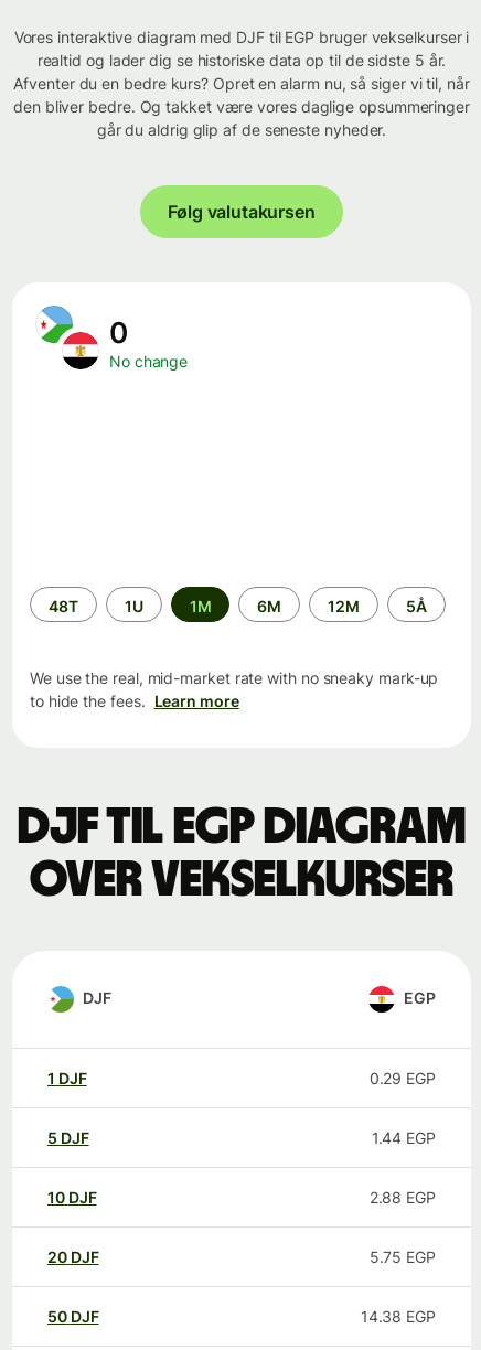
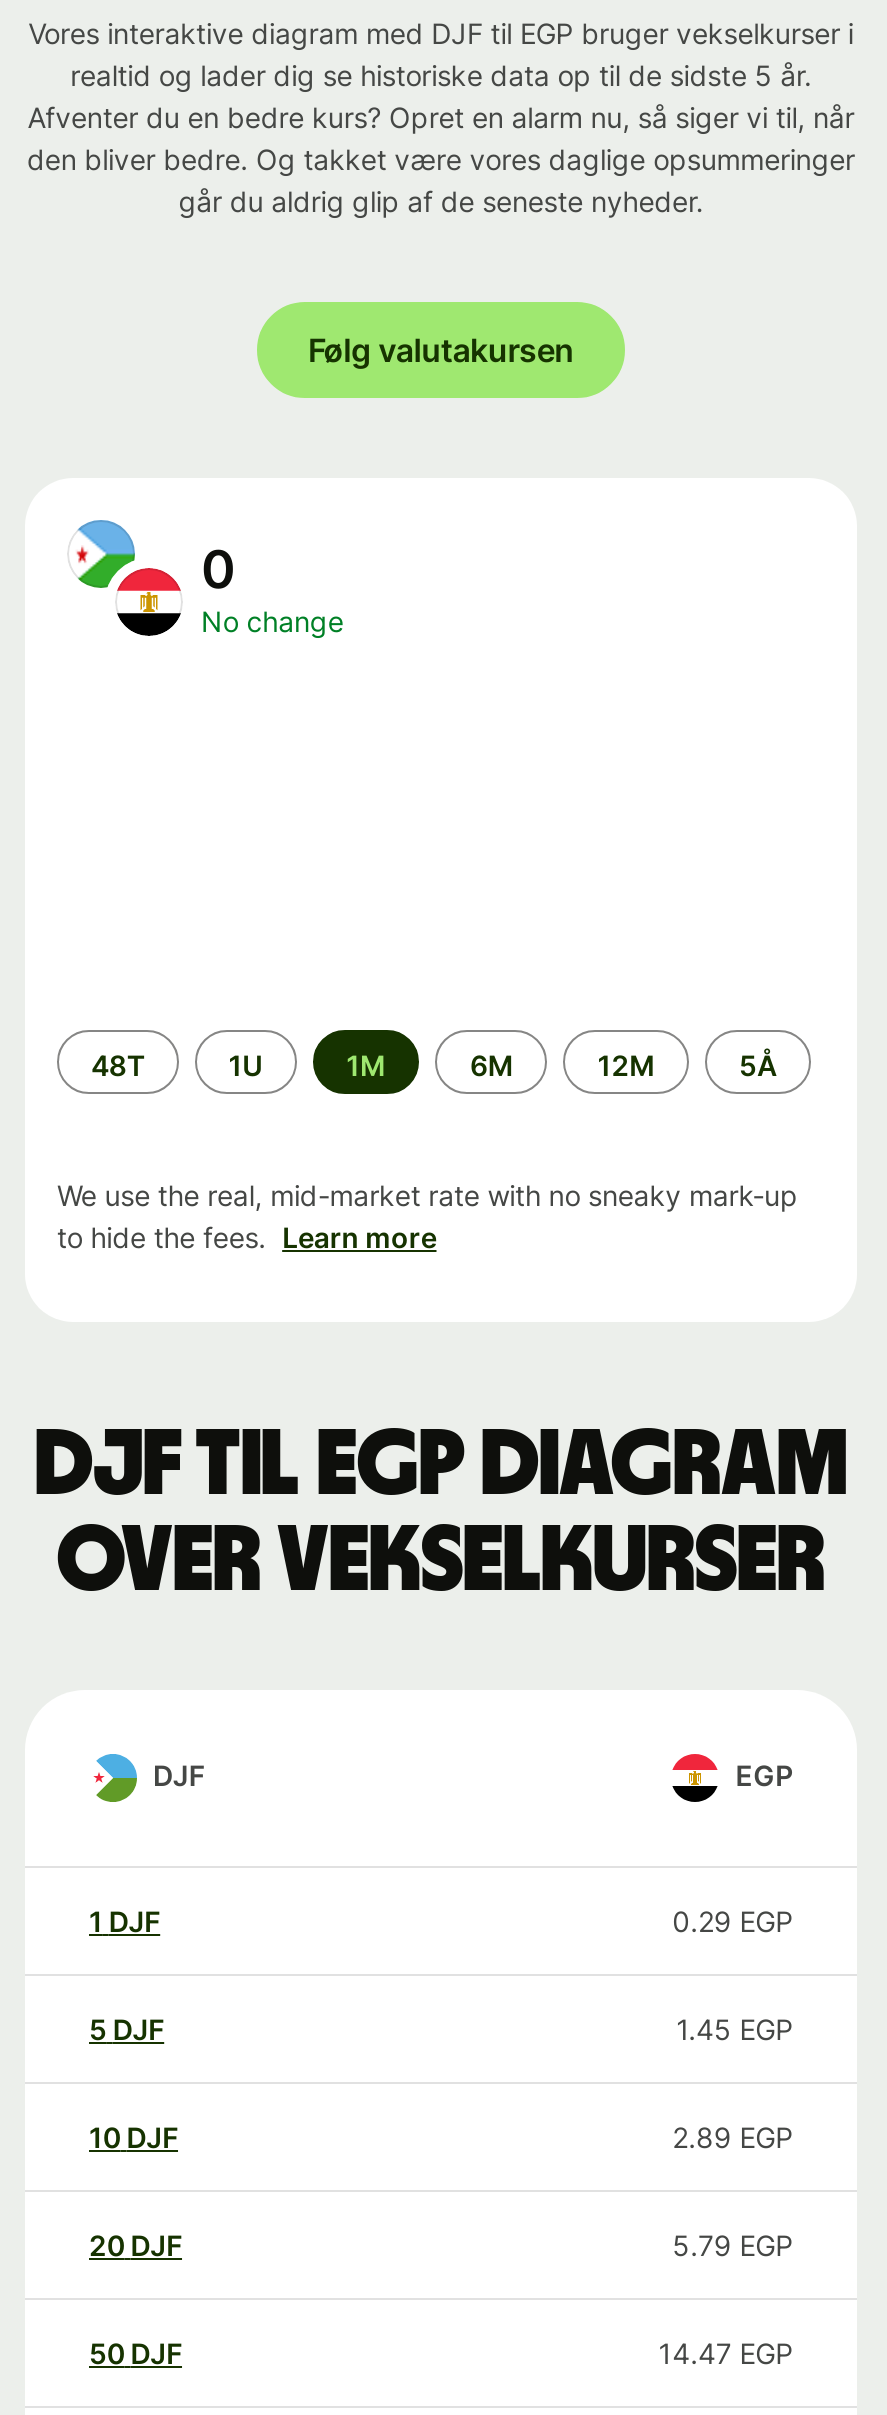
- 1.44 EGP
+ 1.45 EGP

- 2.88 EGP
+ 2.89 EGP

- 5.75 EGP
+ 5.79 EGP

- 14.38 EGP
+ 14.47 EGP
